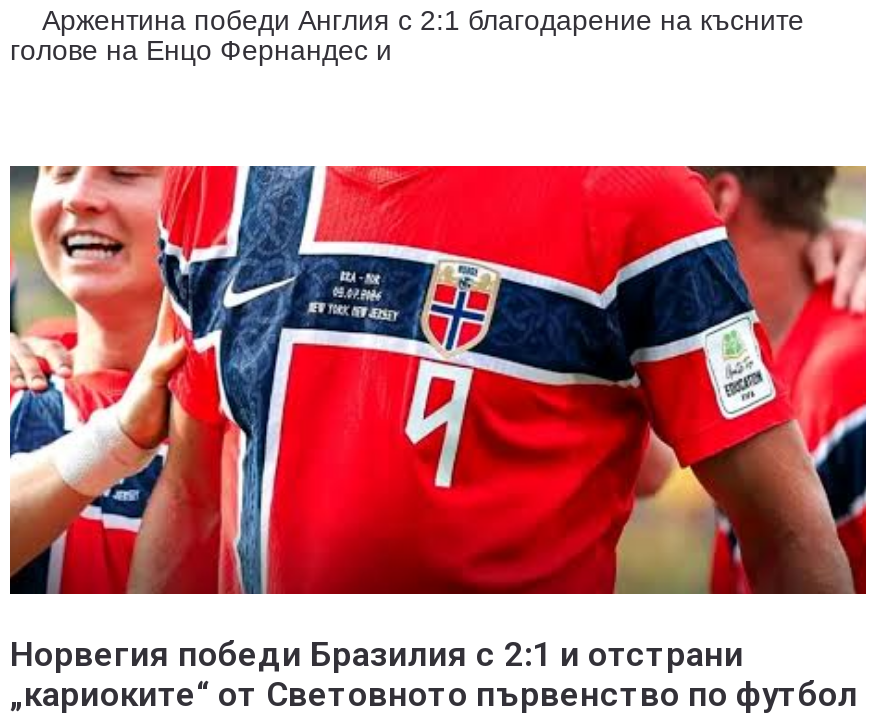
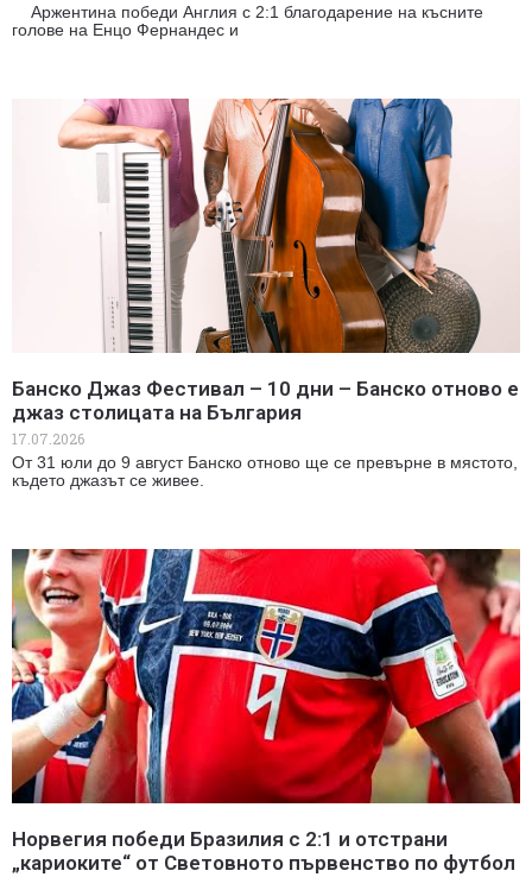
+ [image]
+ Банско Джаз Фестивал – 10 дни – Банско отново е
+ джаз столицата на България
+ 17.07.2026
+ От 31 юли до 9 август Банско отново ще се превърне в мястото,
+ където джазът се живее.
